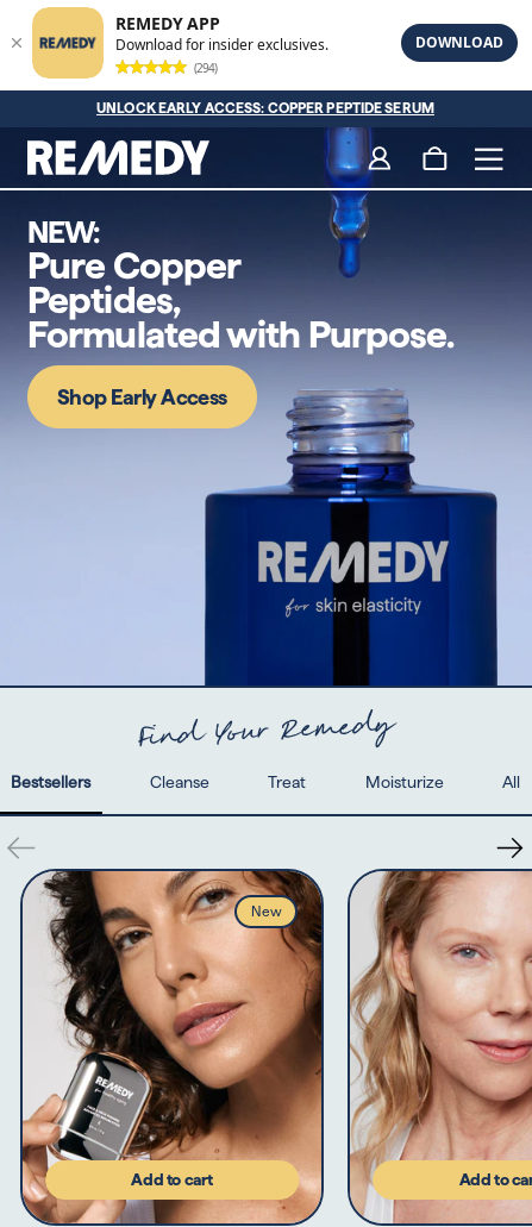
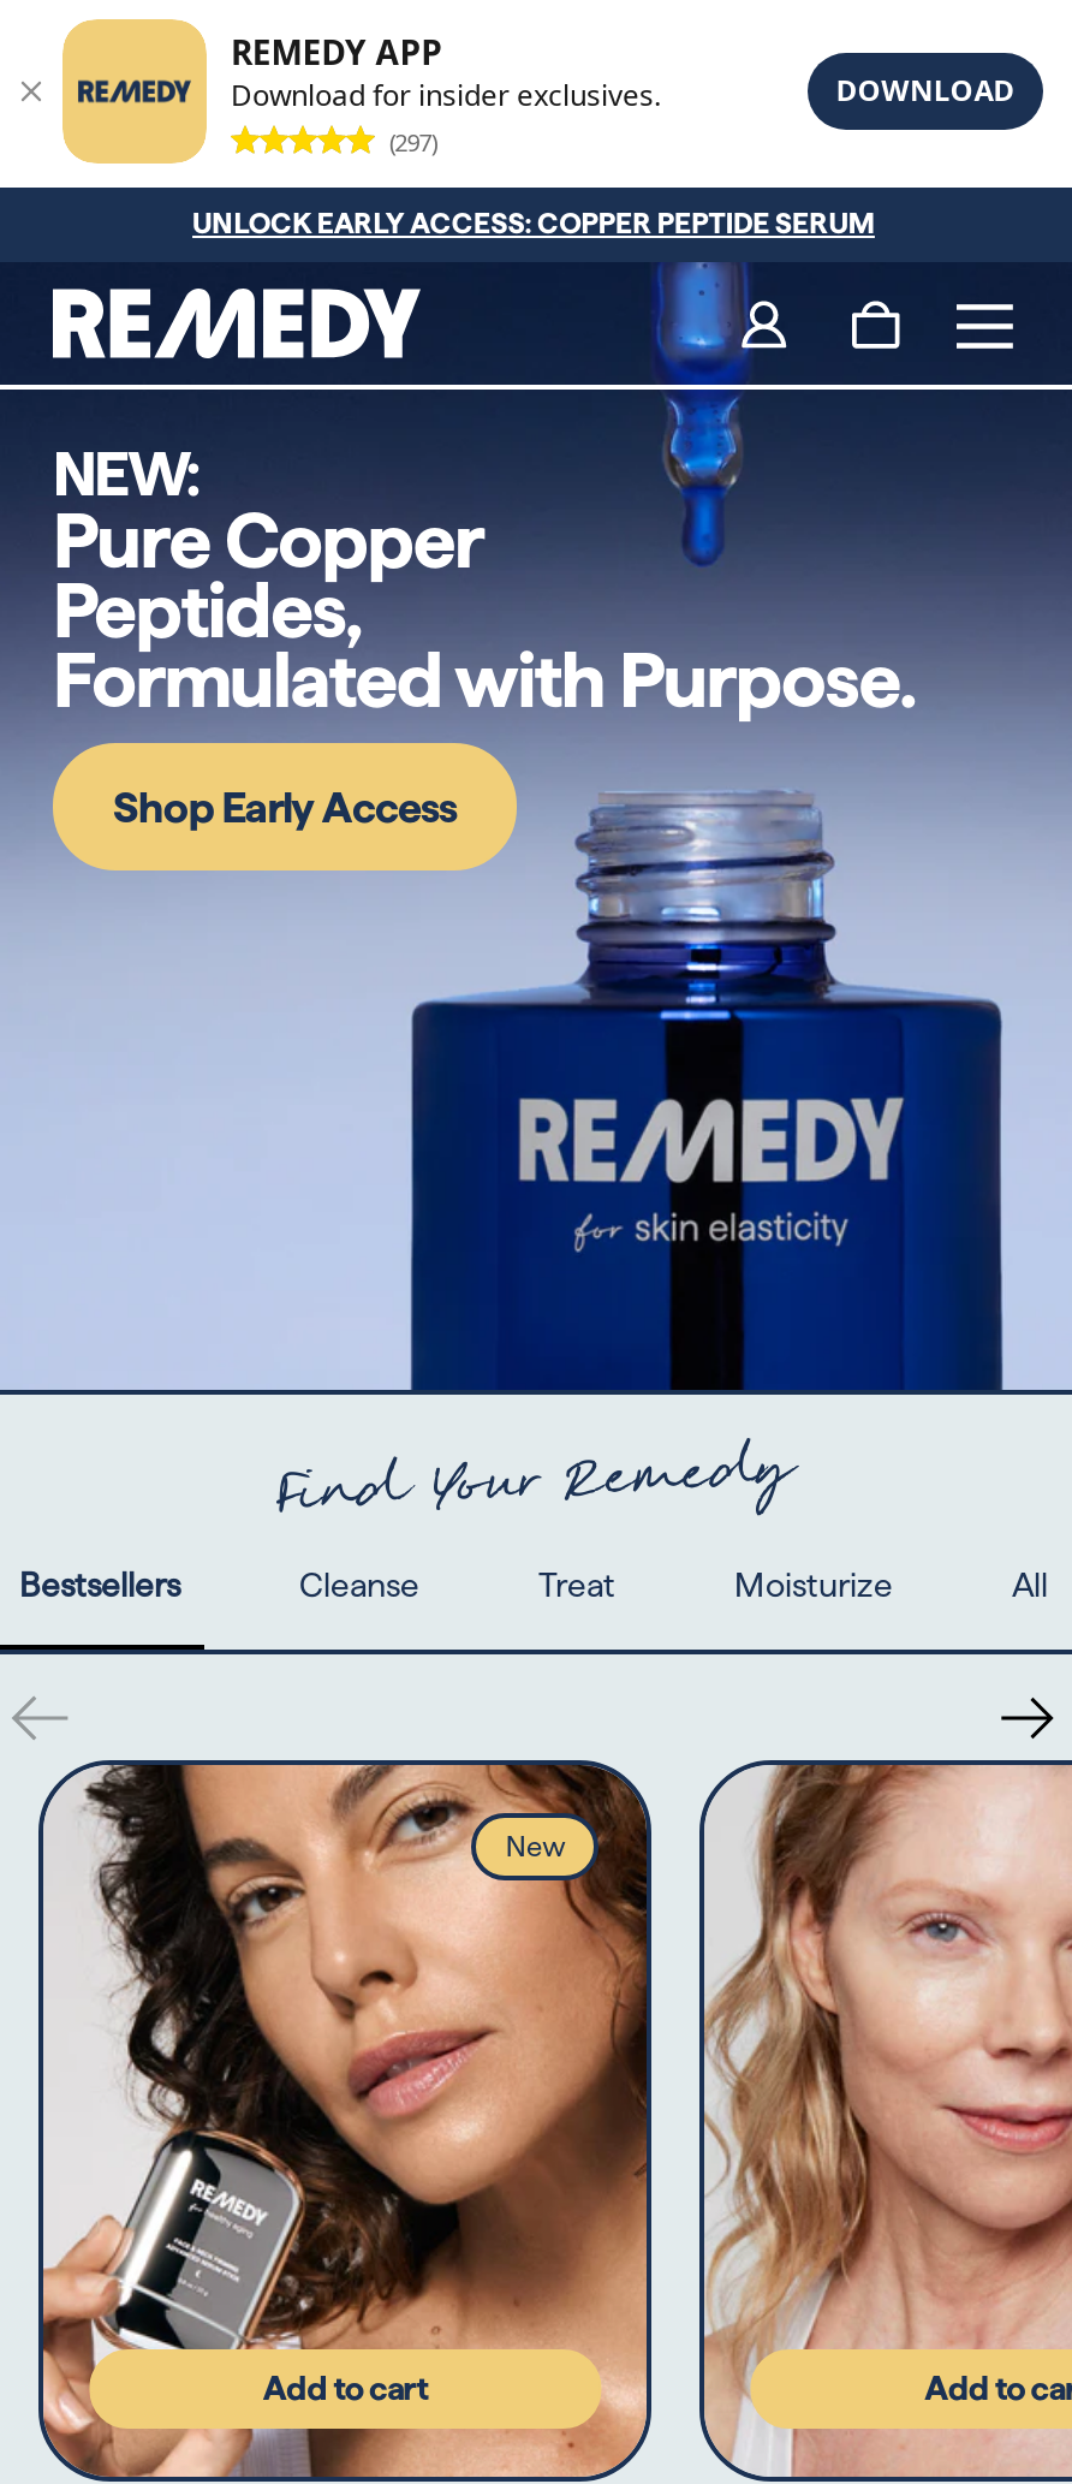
- (294)
+ (297)
